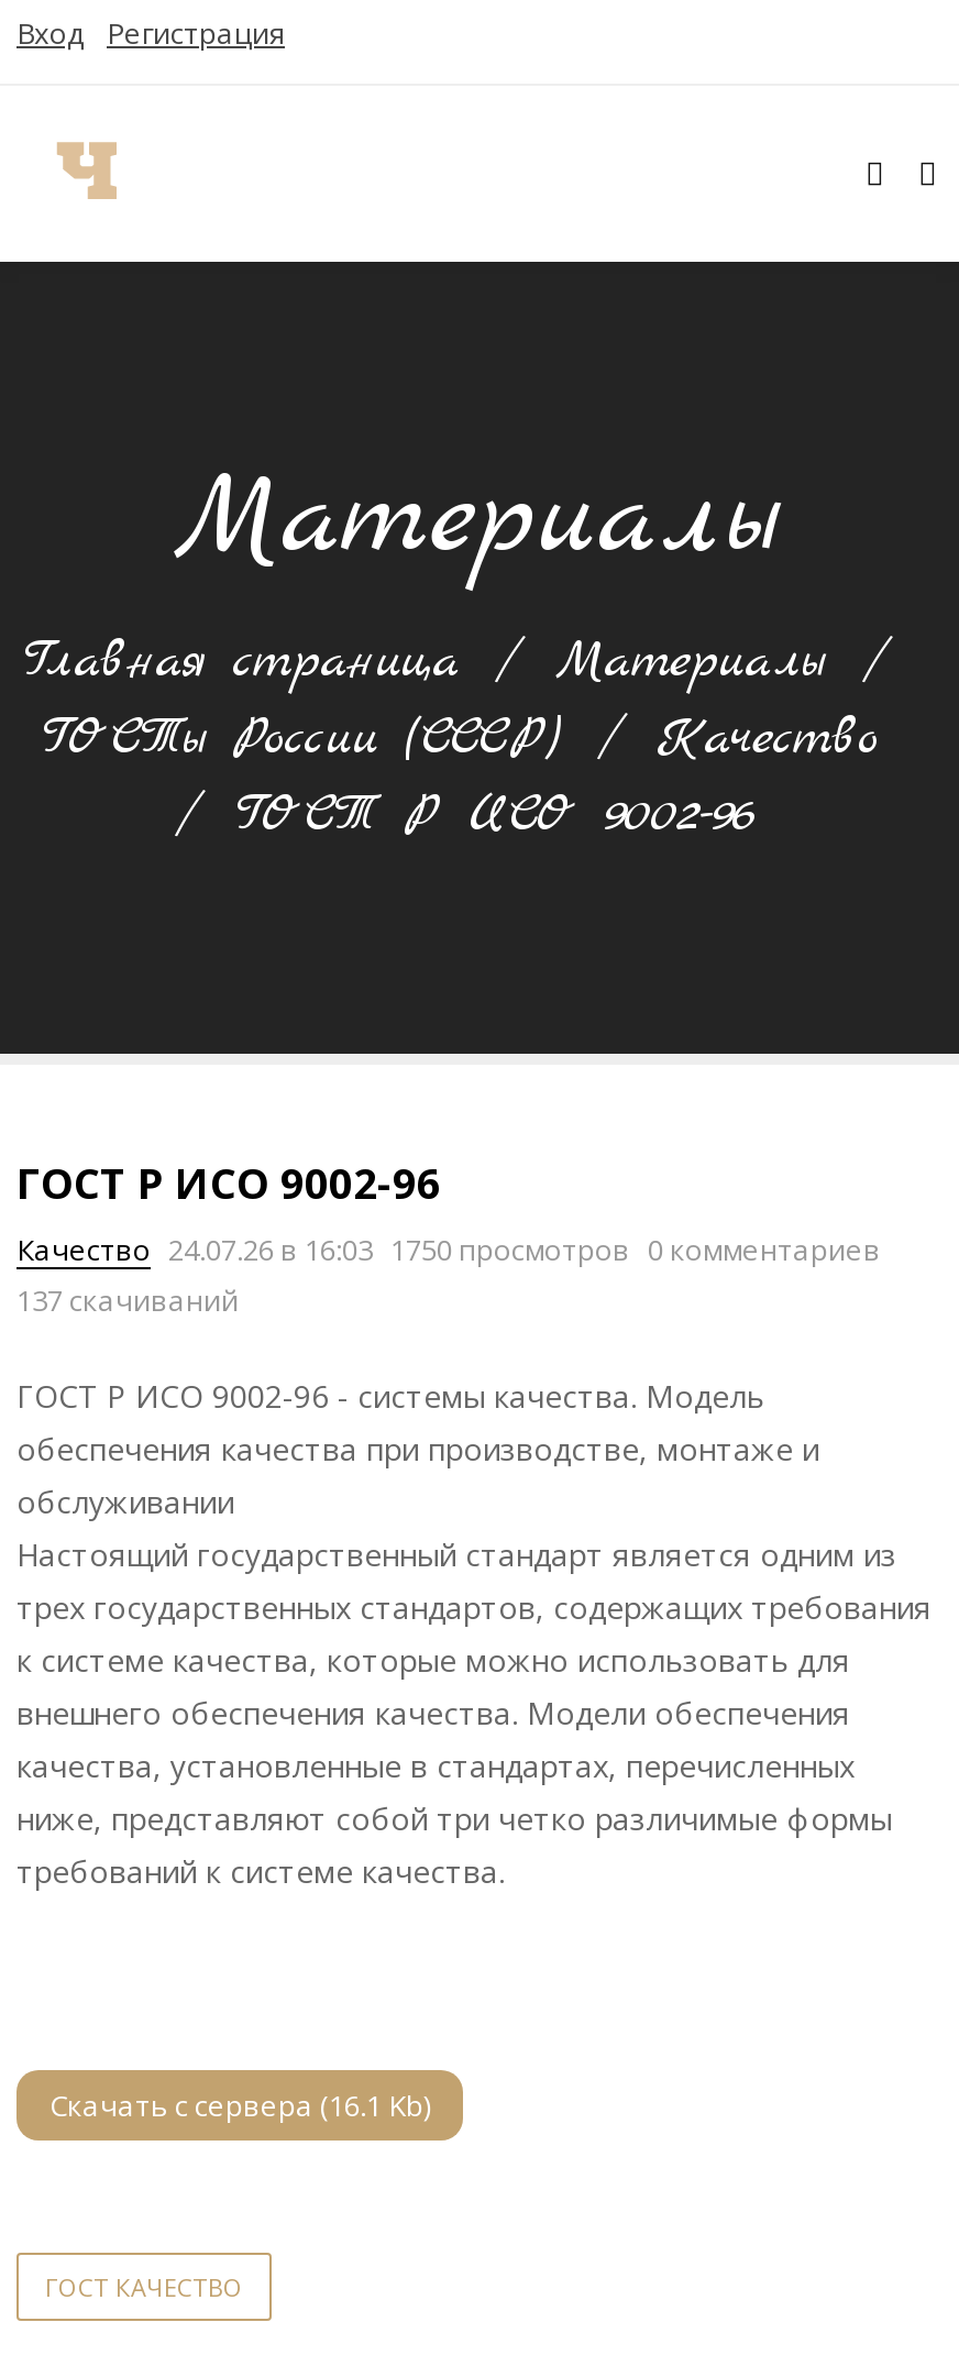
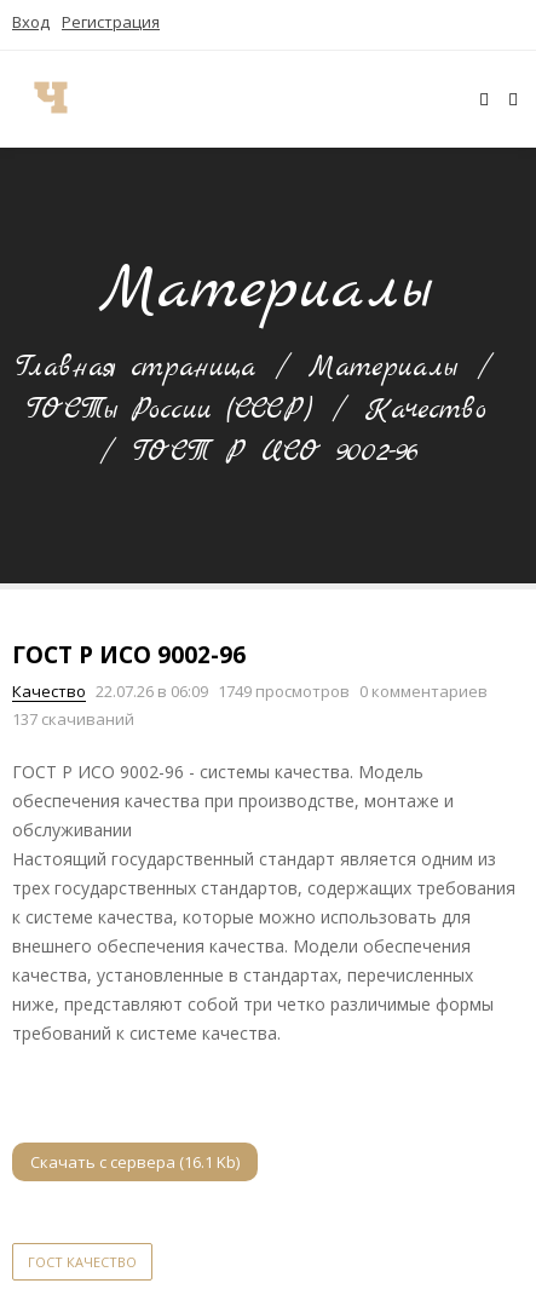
- Качество 24.07.26 в 16:03 1750 просмотров 0 комментариев
+ Качество 22.07.26 в 06:09 1749 просмотров 0 комментариев
